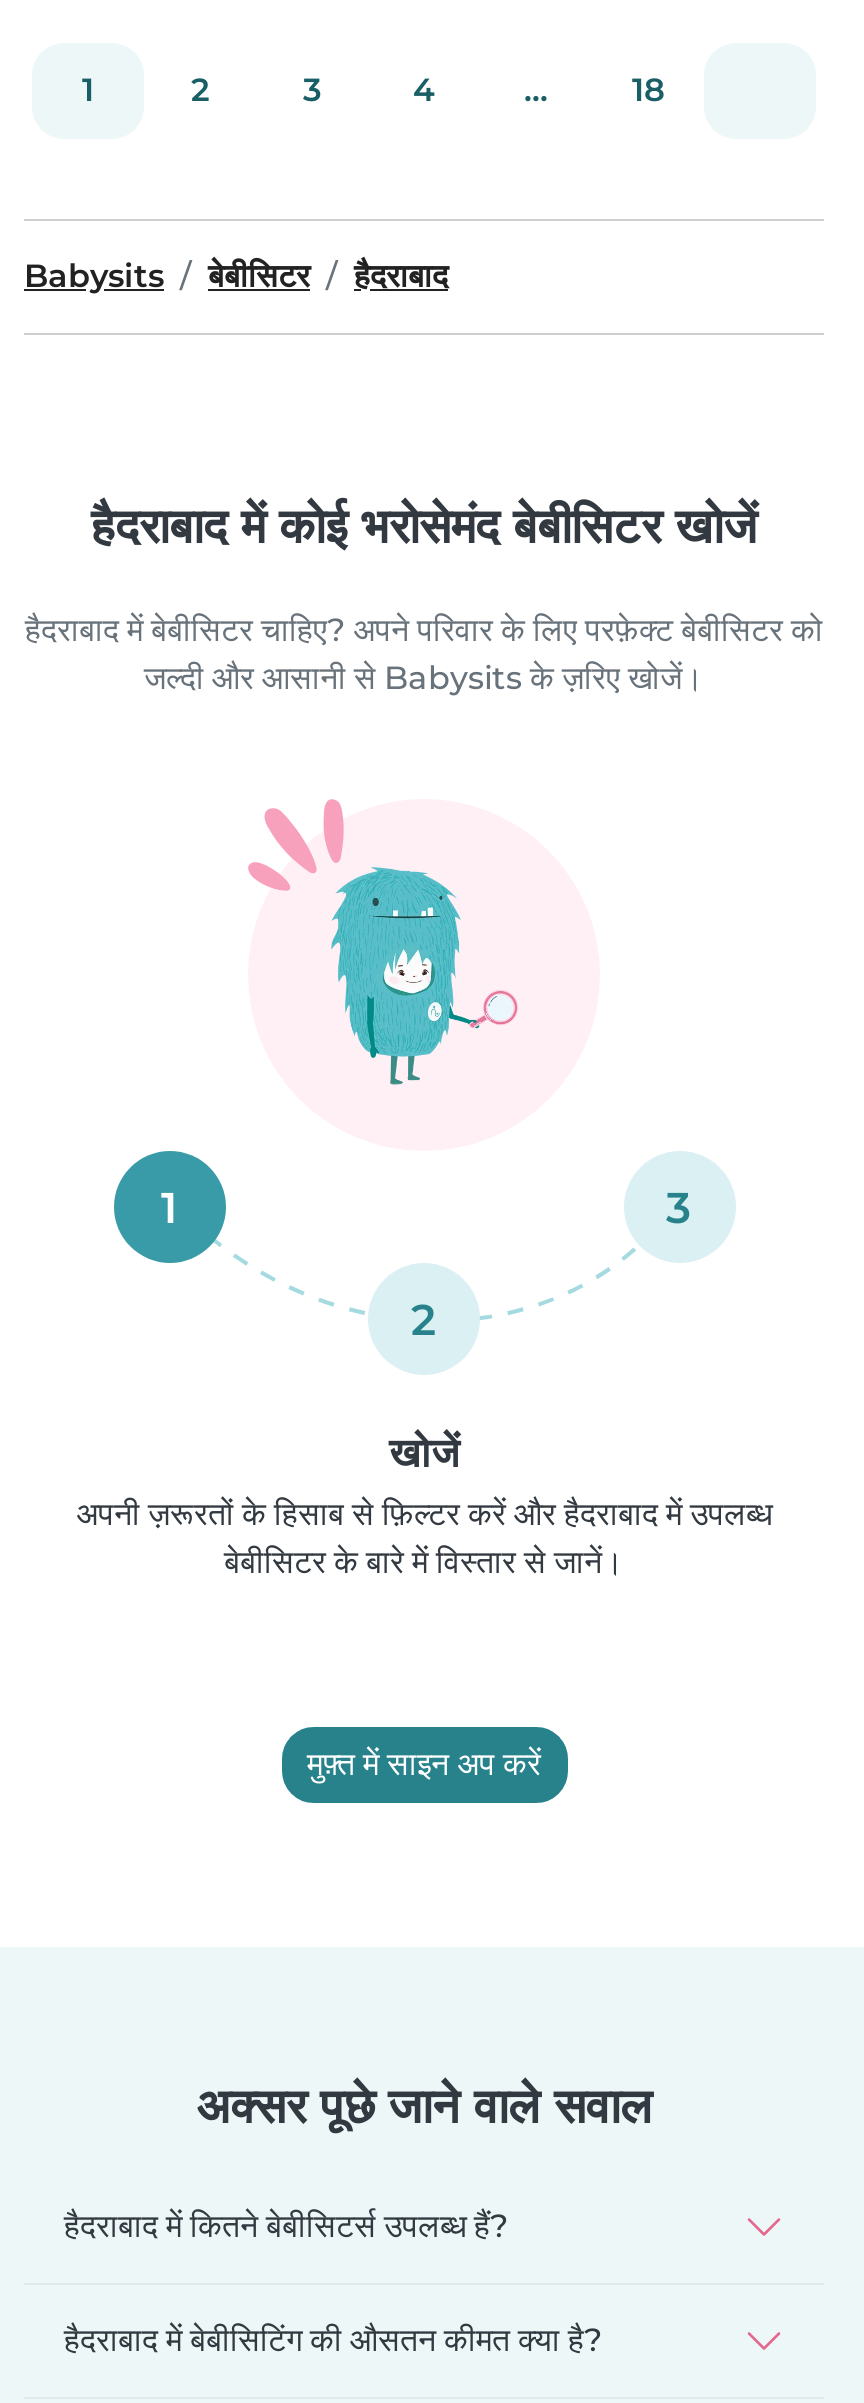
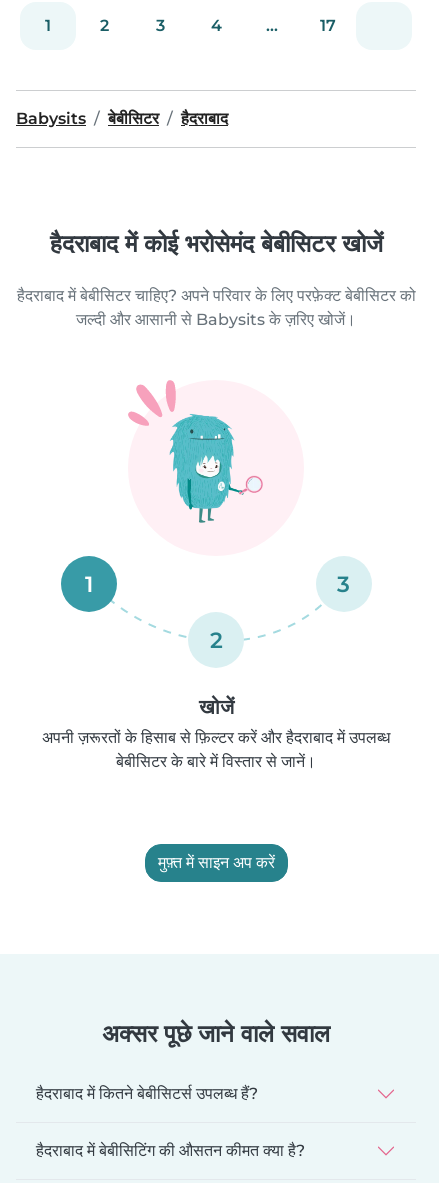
- 18
+ 17
